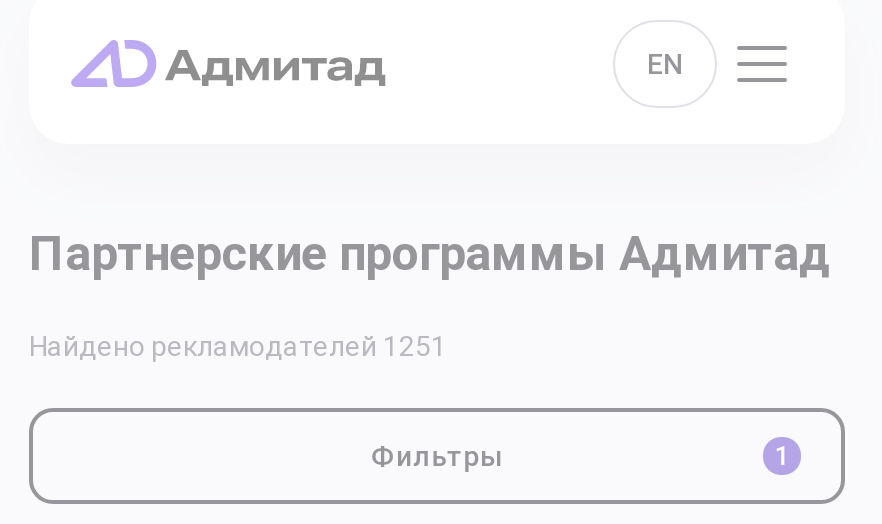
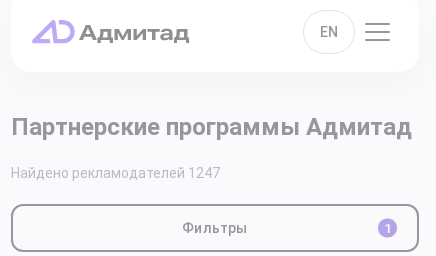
- Найдено рекламодателей 1251
+ Найдено рекламодателей 1247
